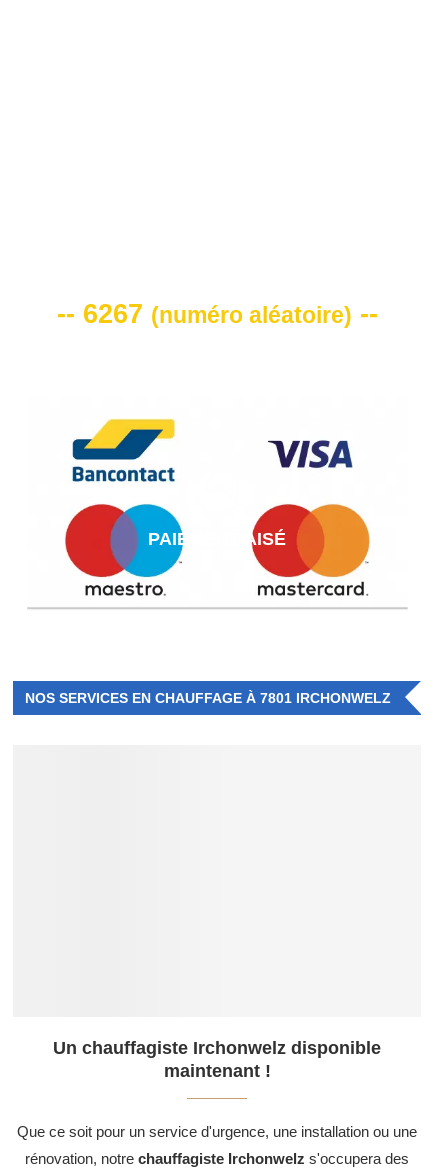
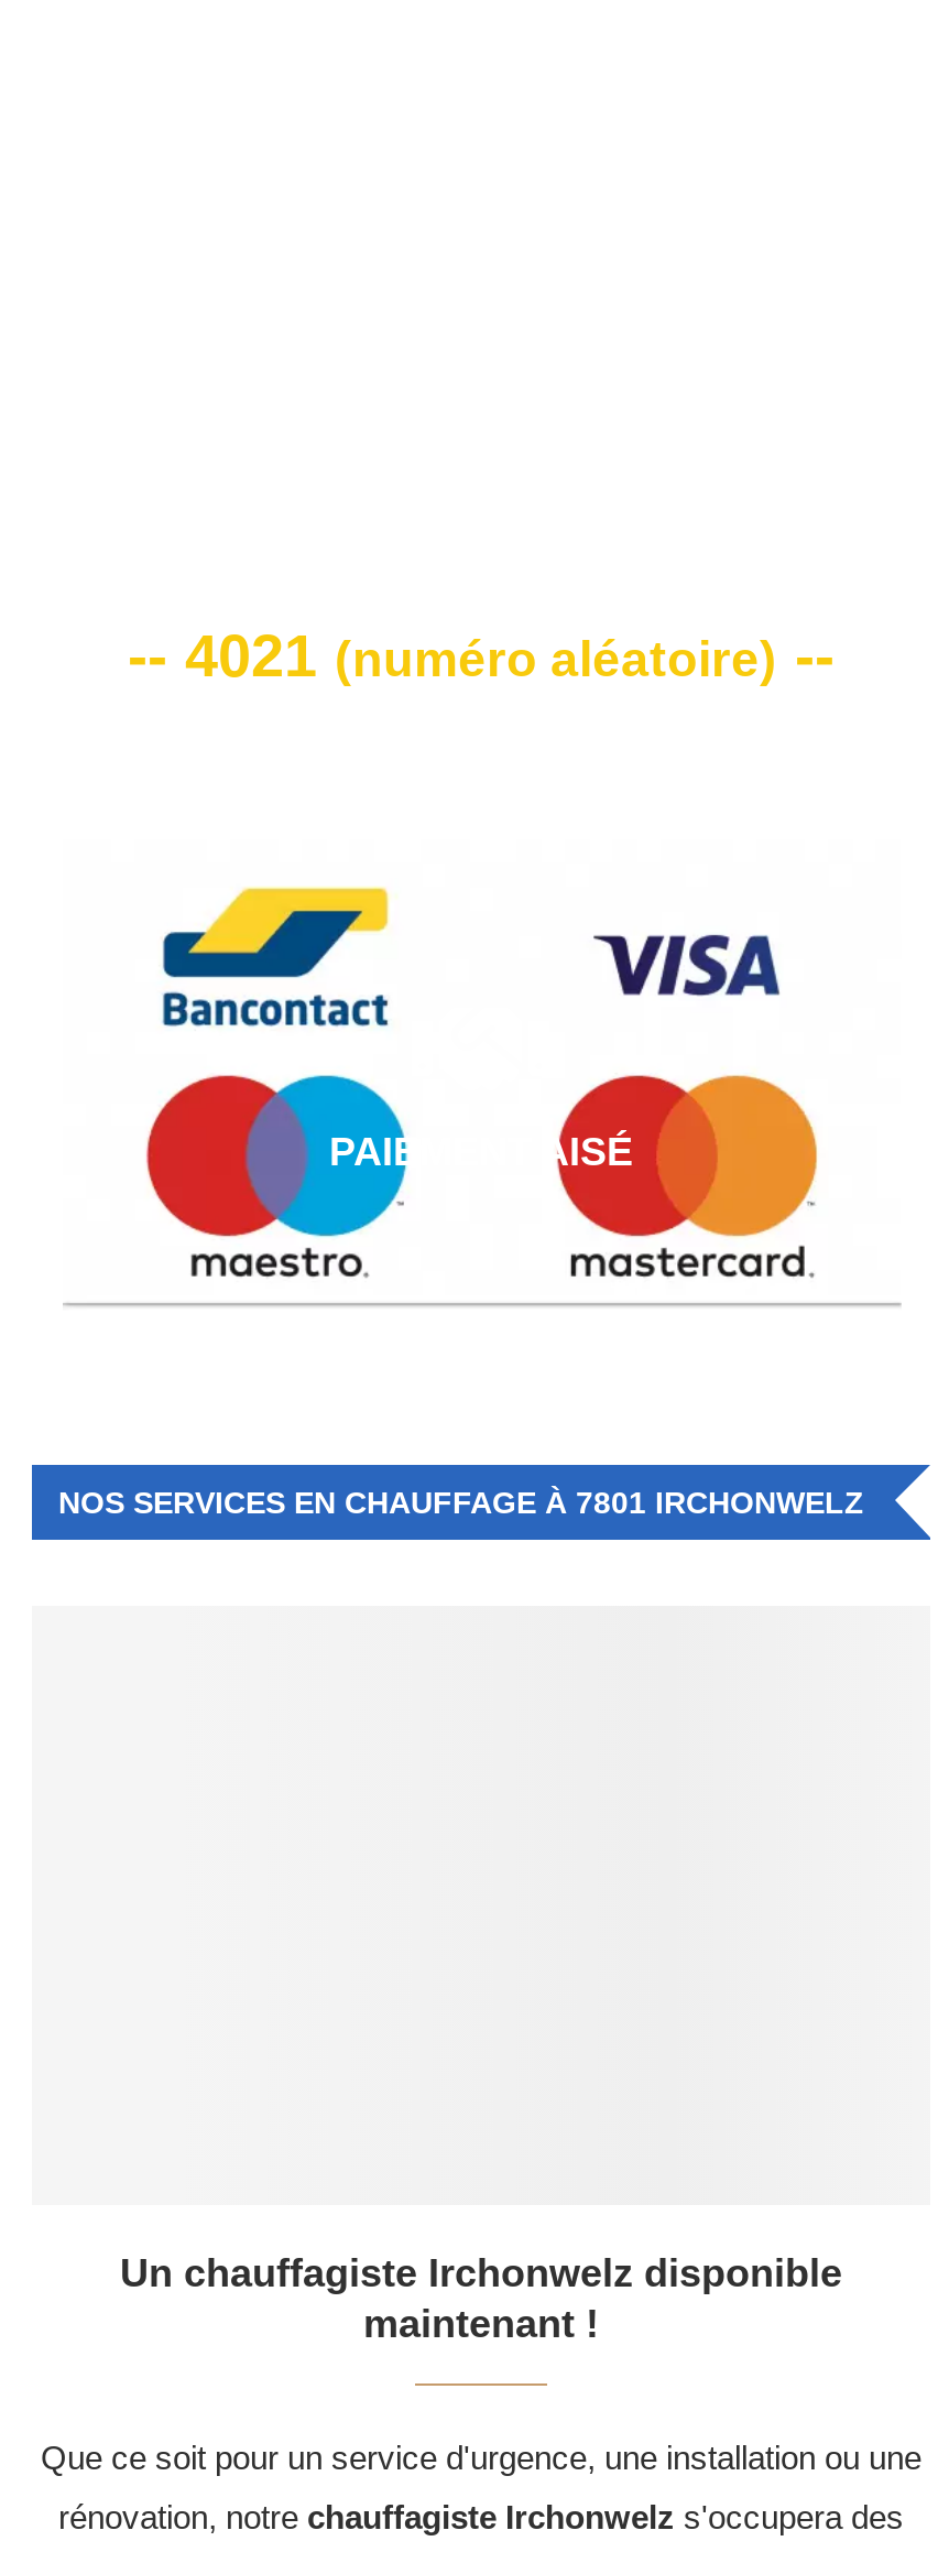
- -- 6267 (numéro aléatoire) --
+ -- 4021 (numéro aléatoire) --
